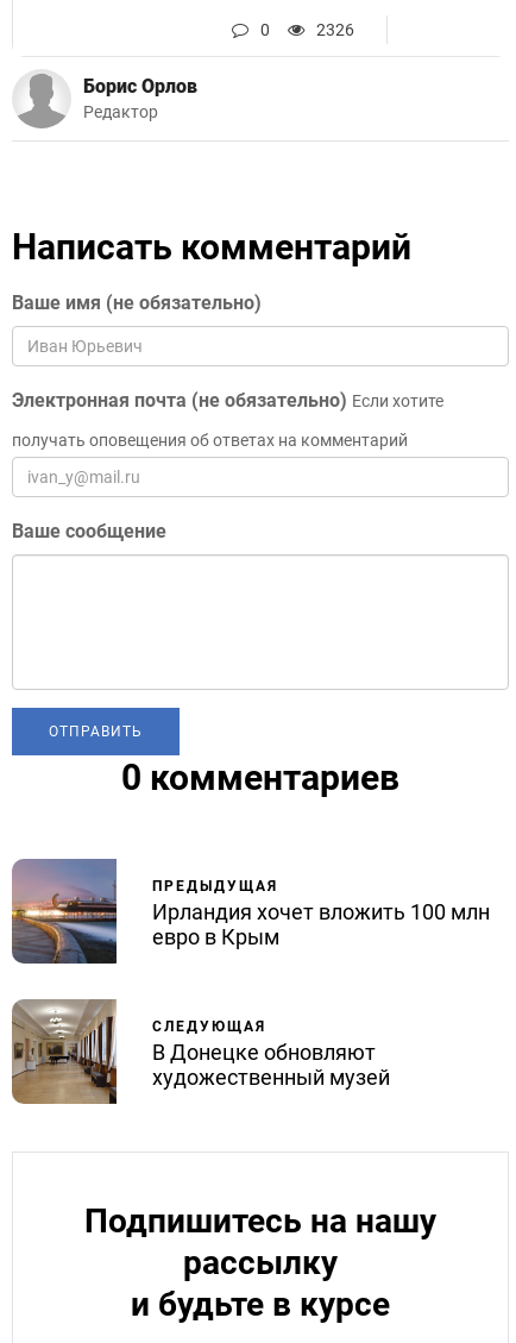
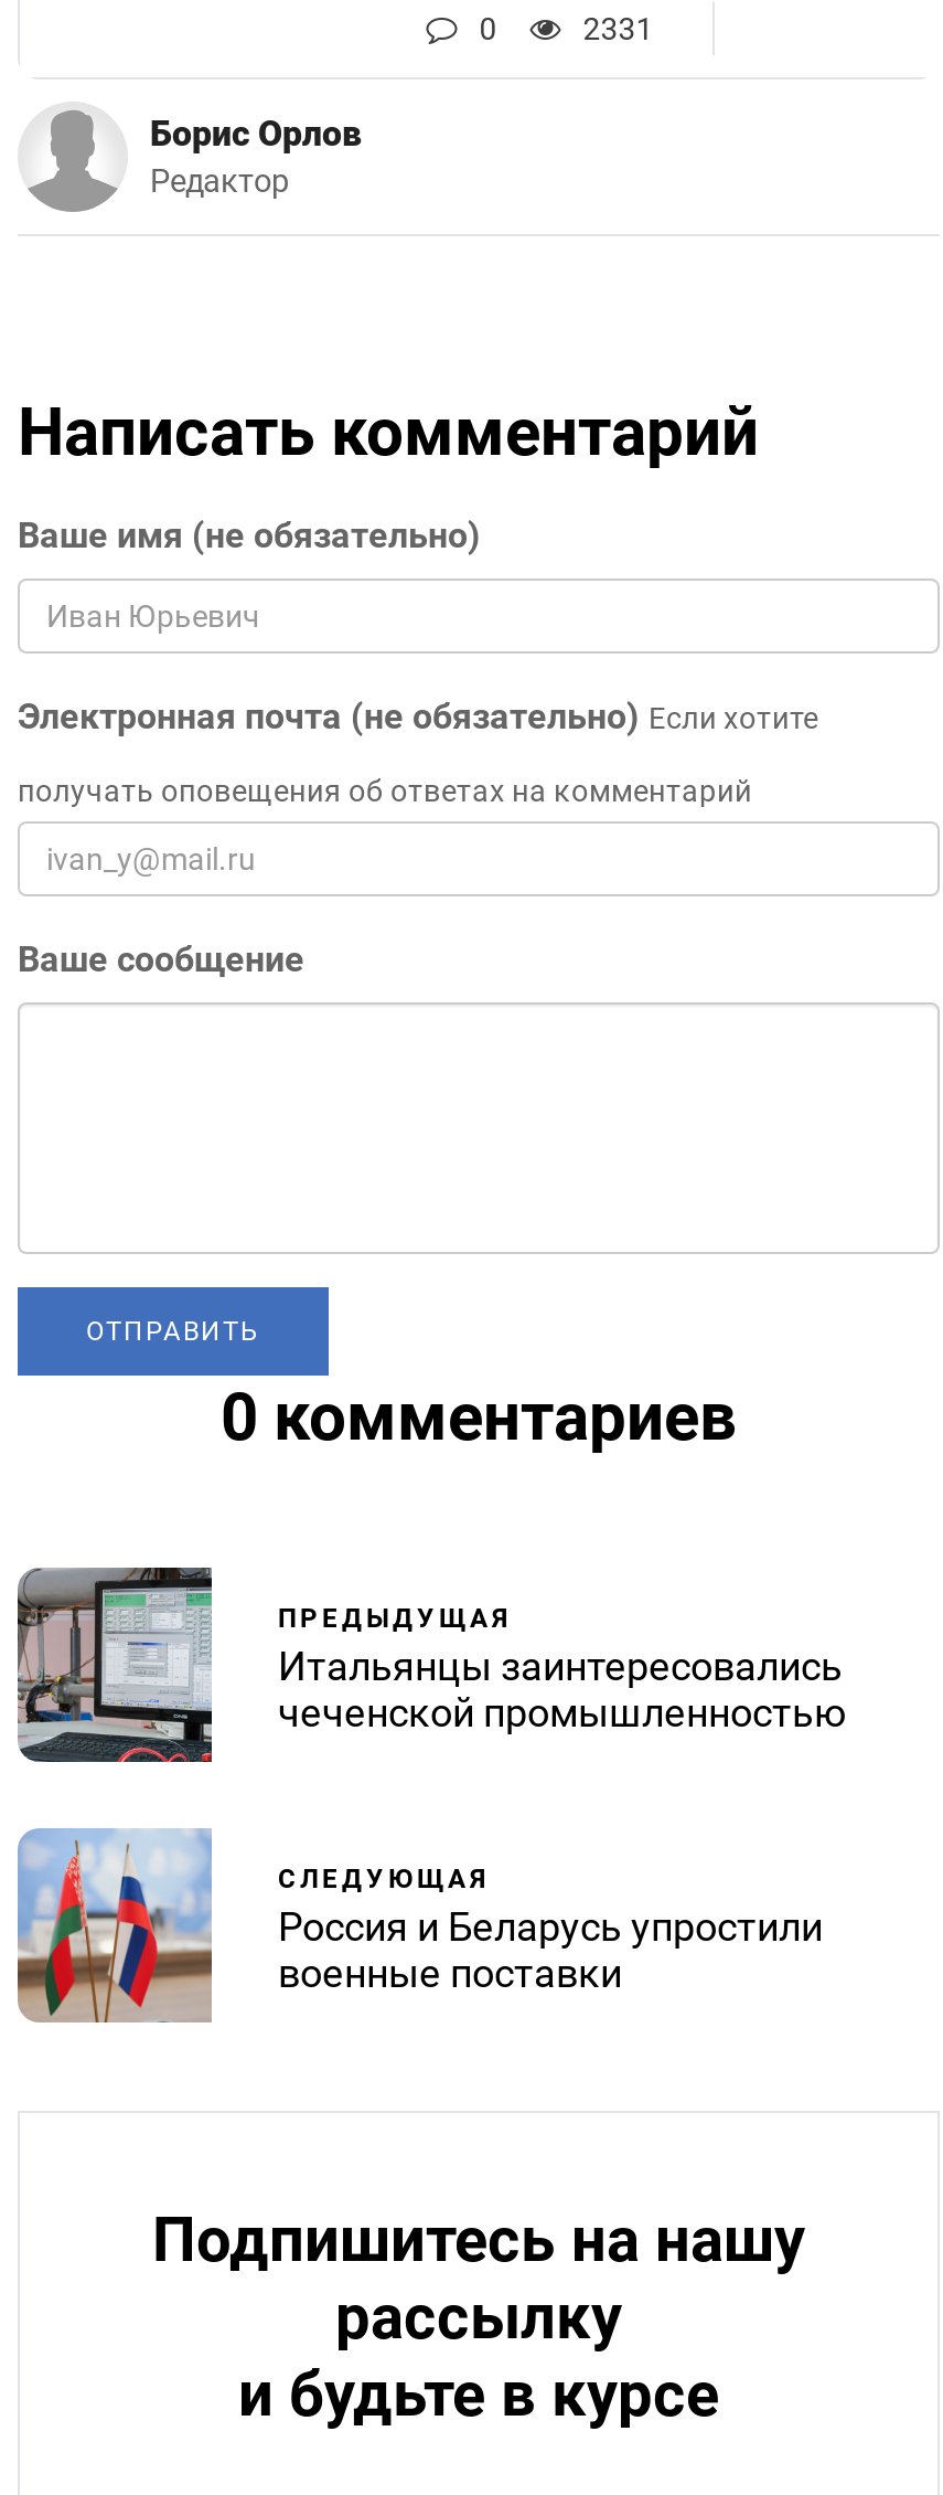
- 2326
+ 2331

- [image]
- Ирландия хочет вложить 100 млн
- евро в Крым
+ [image]
+ Итальянцы заинтересовались
+ чеченской промышленностью

- [image]
- В Донецке обновляют
- художественный музей
+ [image]
+ Россия и Беларусь упростили
+ военные поставки
